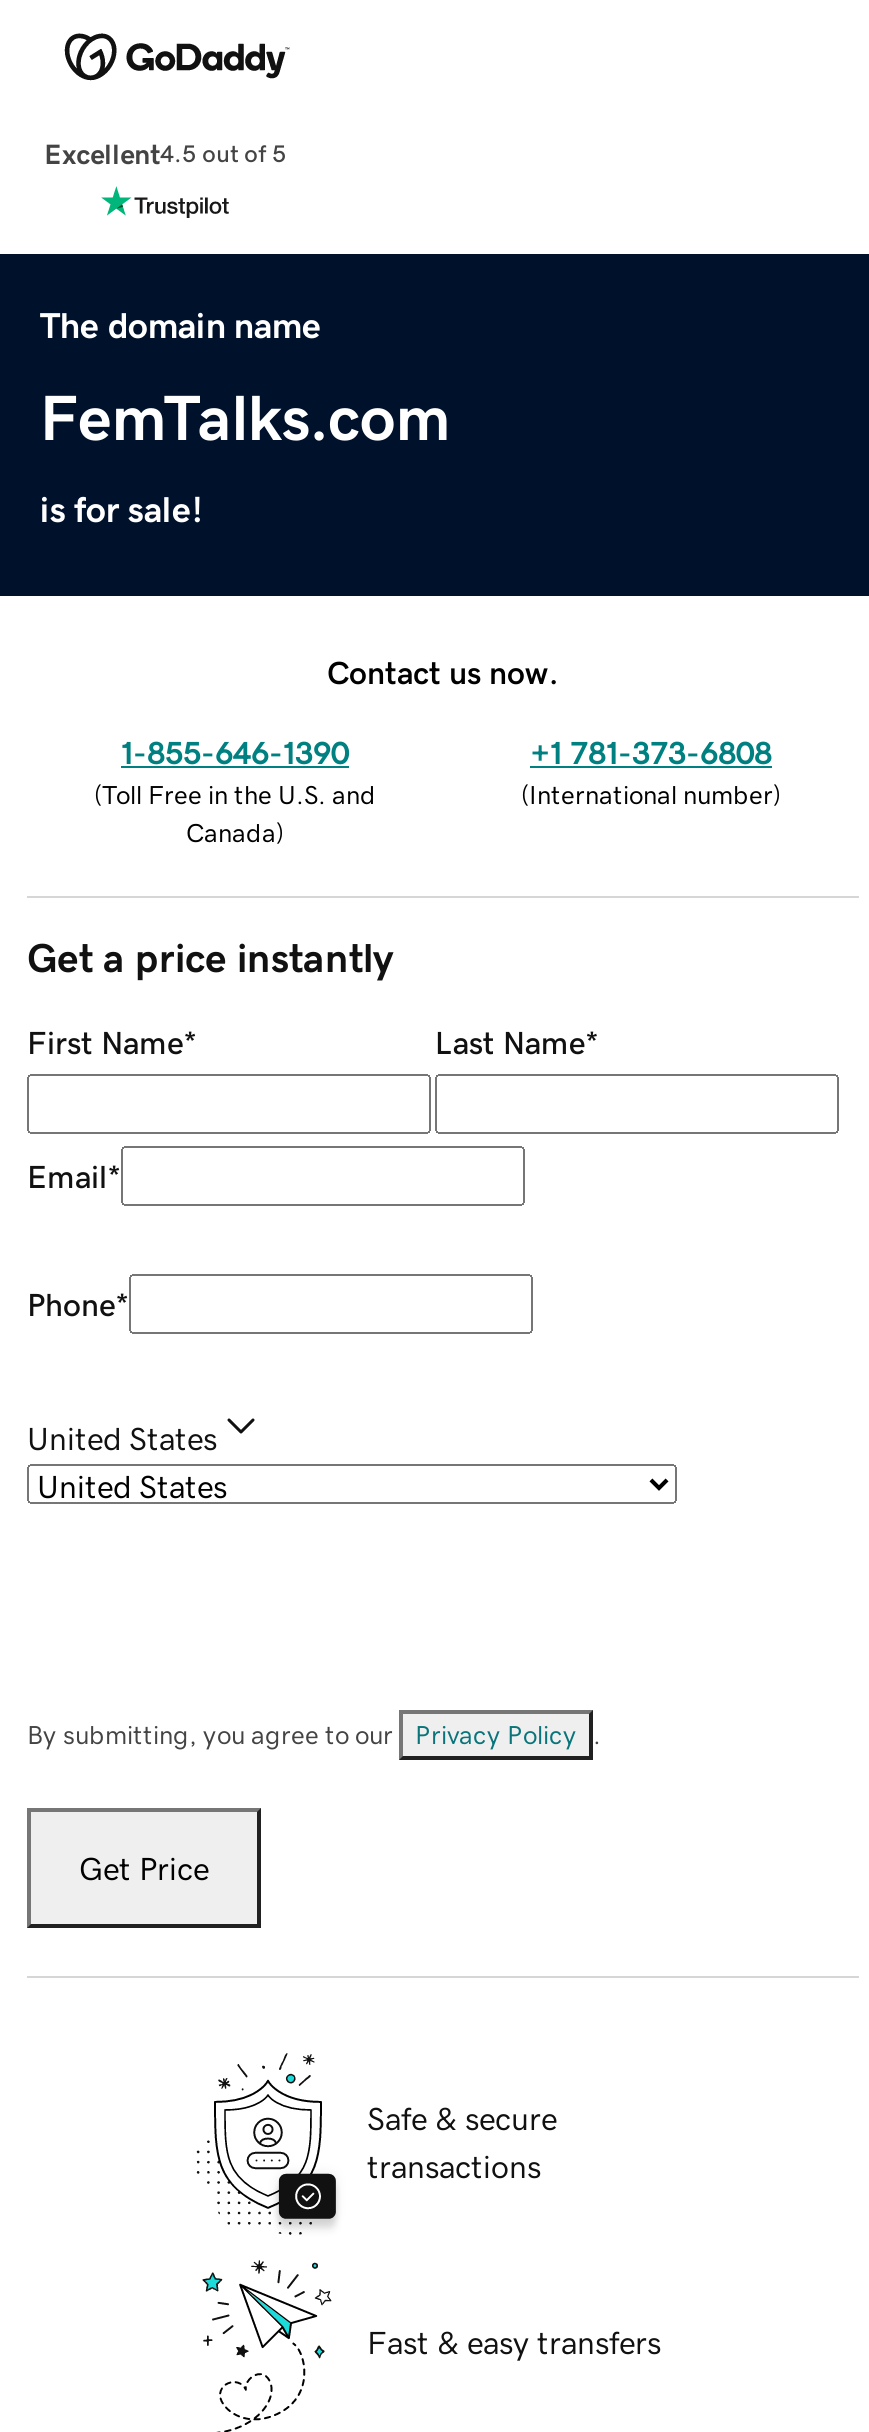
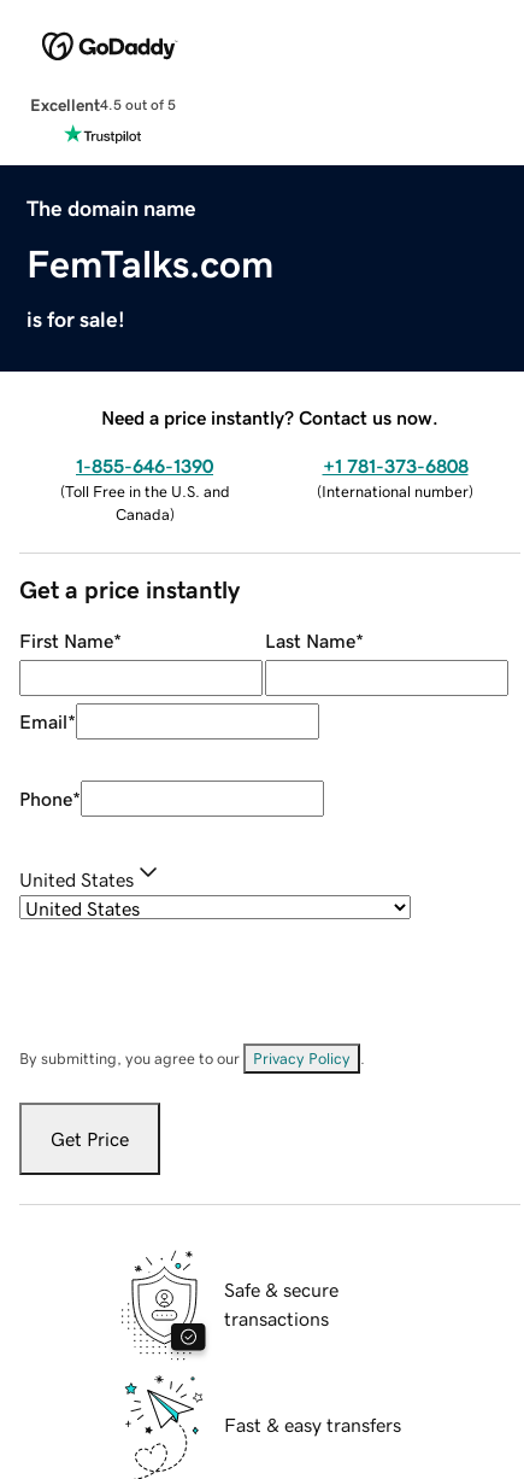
- Contact us now.
+ Need a price instantly? Contact us now.
